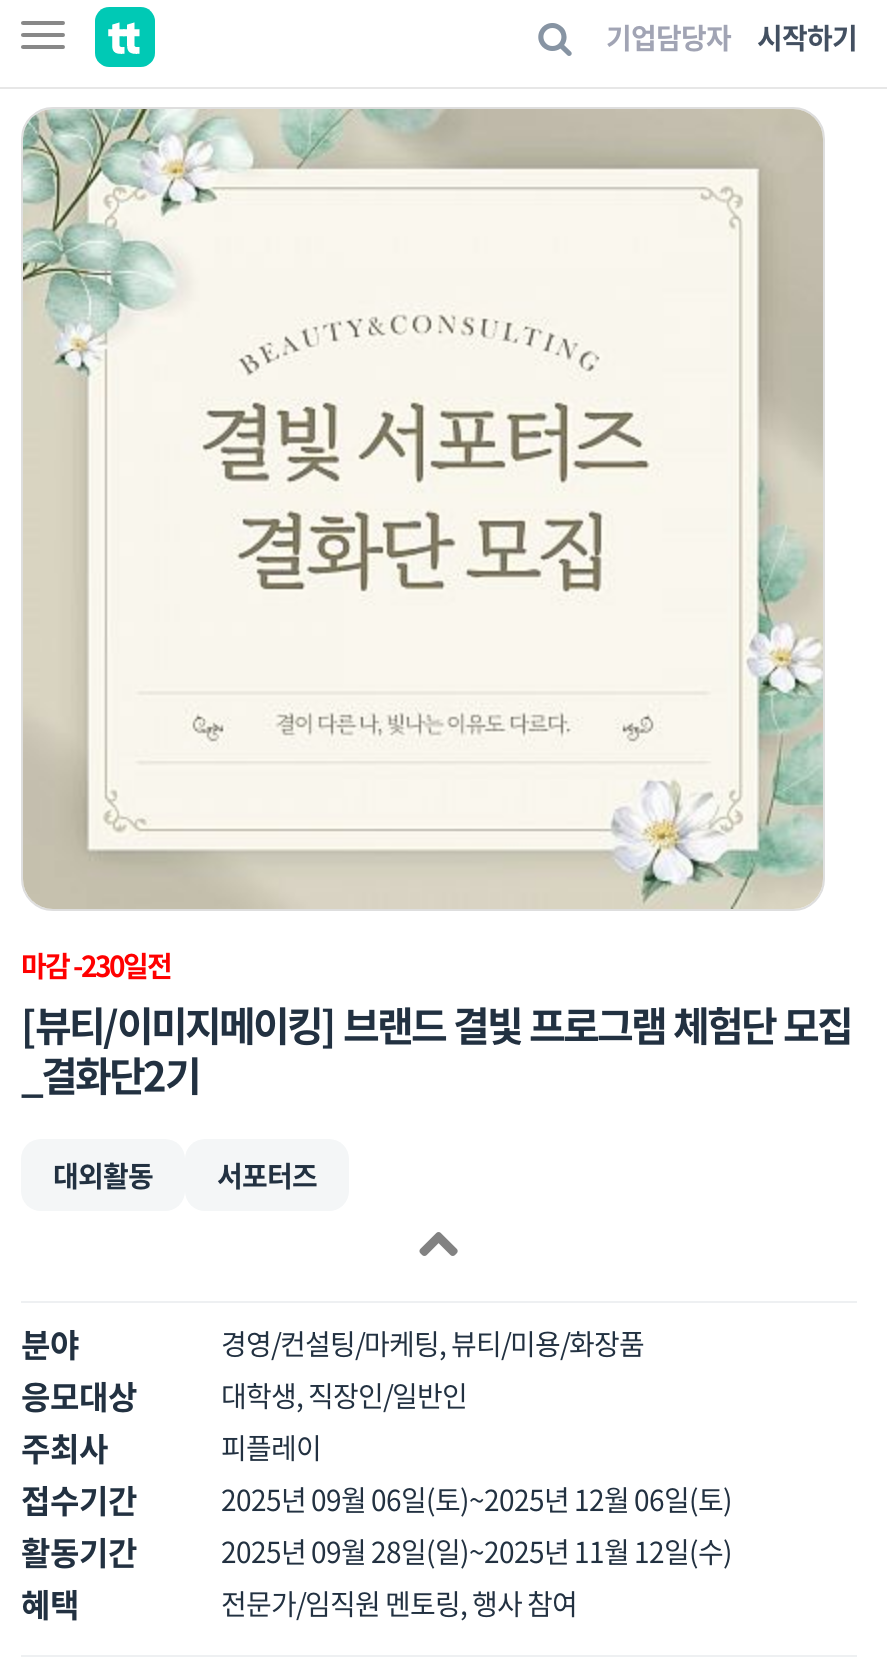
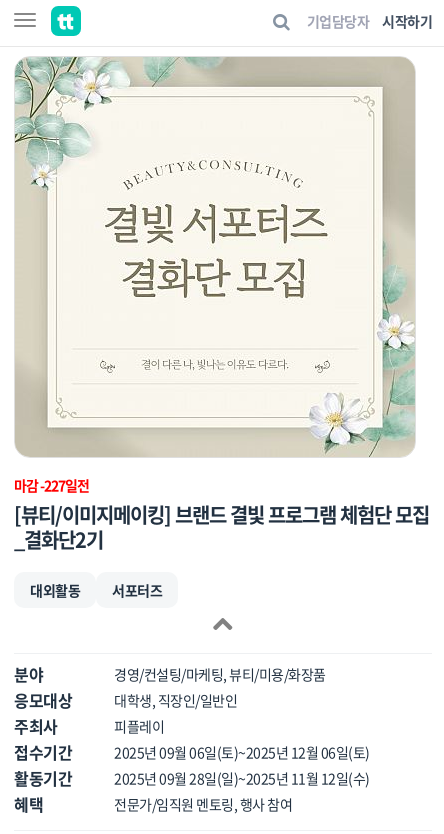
- 마감 -230일전
+ 마감 -227일전
